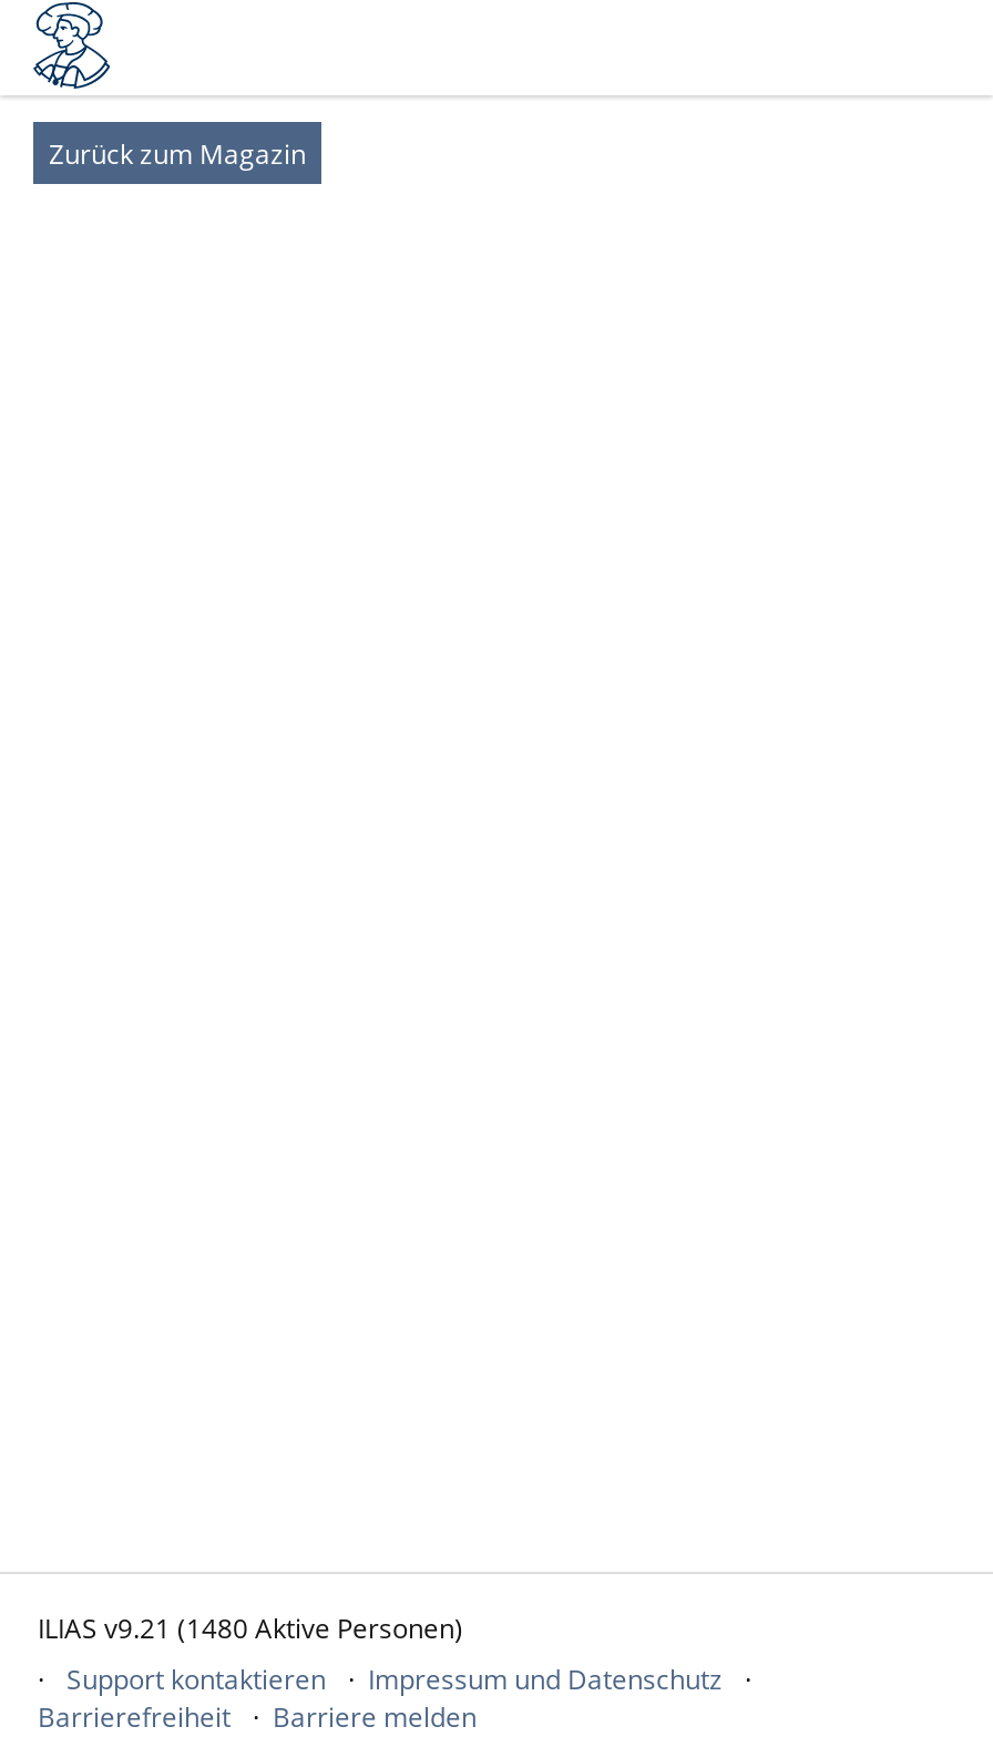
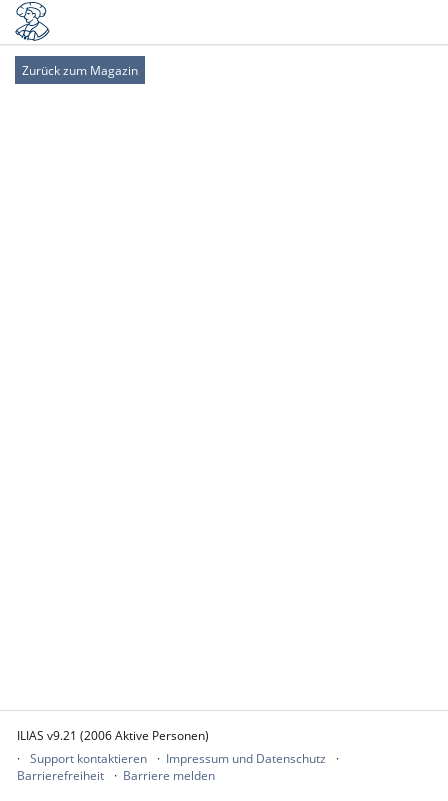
- ILIAS v9.21 (1480 Aktive Personen)
+ ILIAS v9.21 (2006 Aktive Personen)
